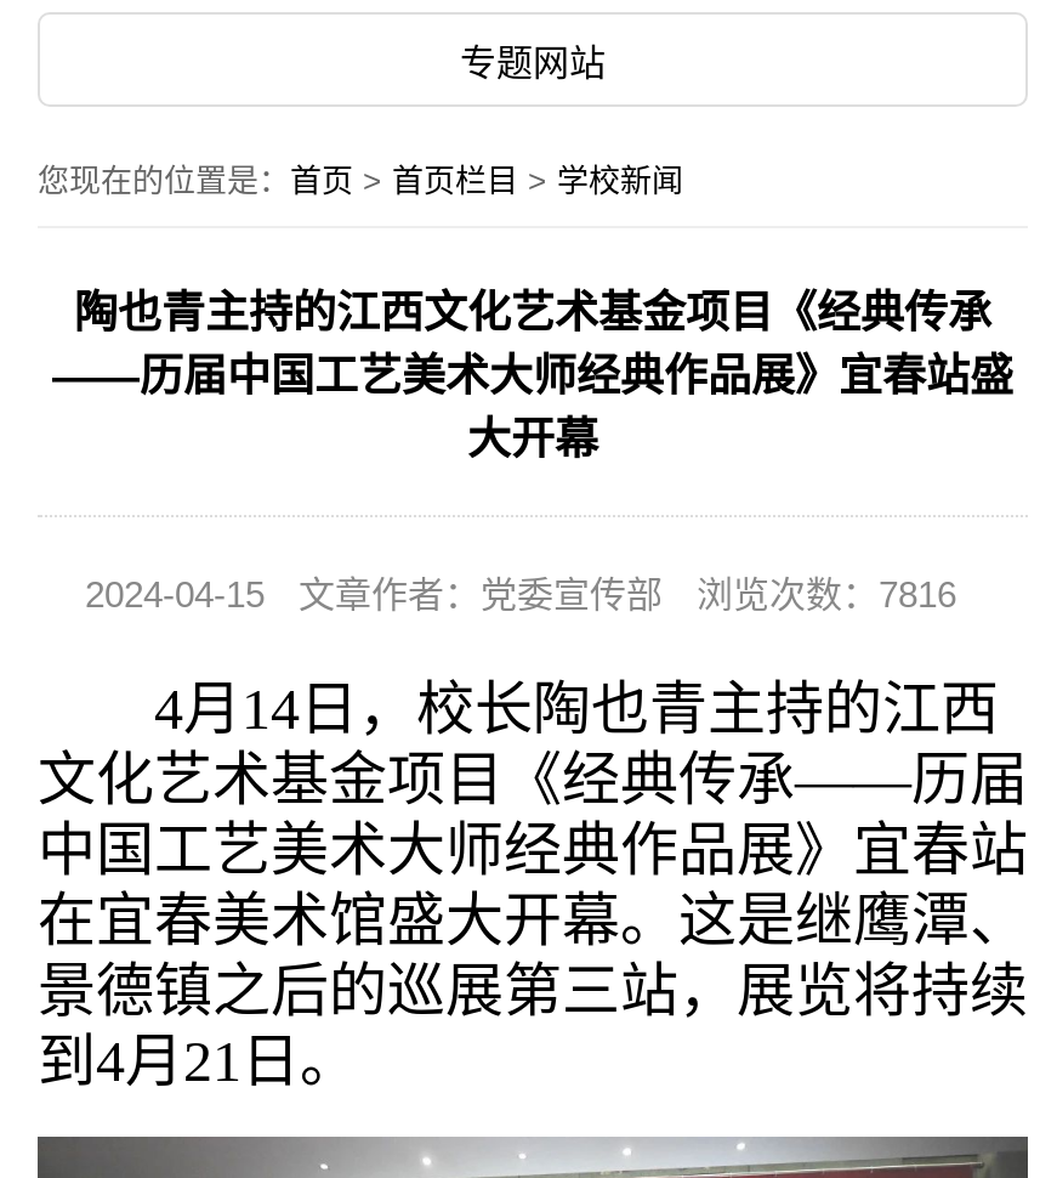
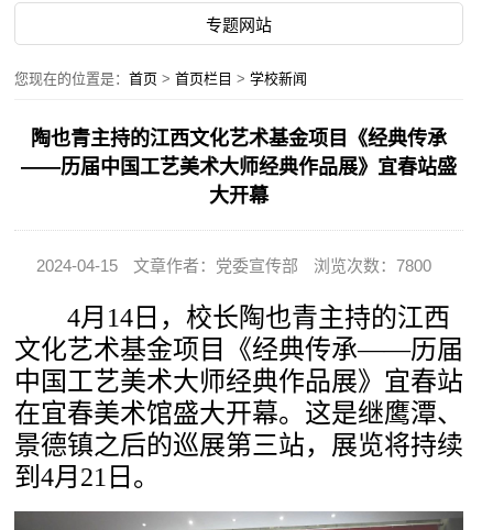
- 2024-04-15 文章作者：党委宣传部 浏览次数：7816
+ 2024-04-15 文章作者：党委宣传部 浏览次数：7800
